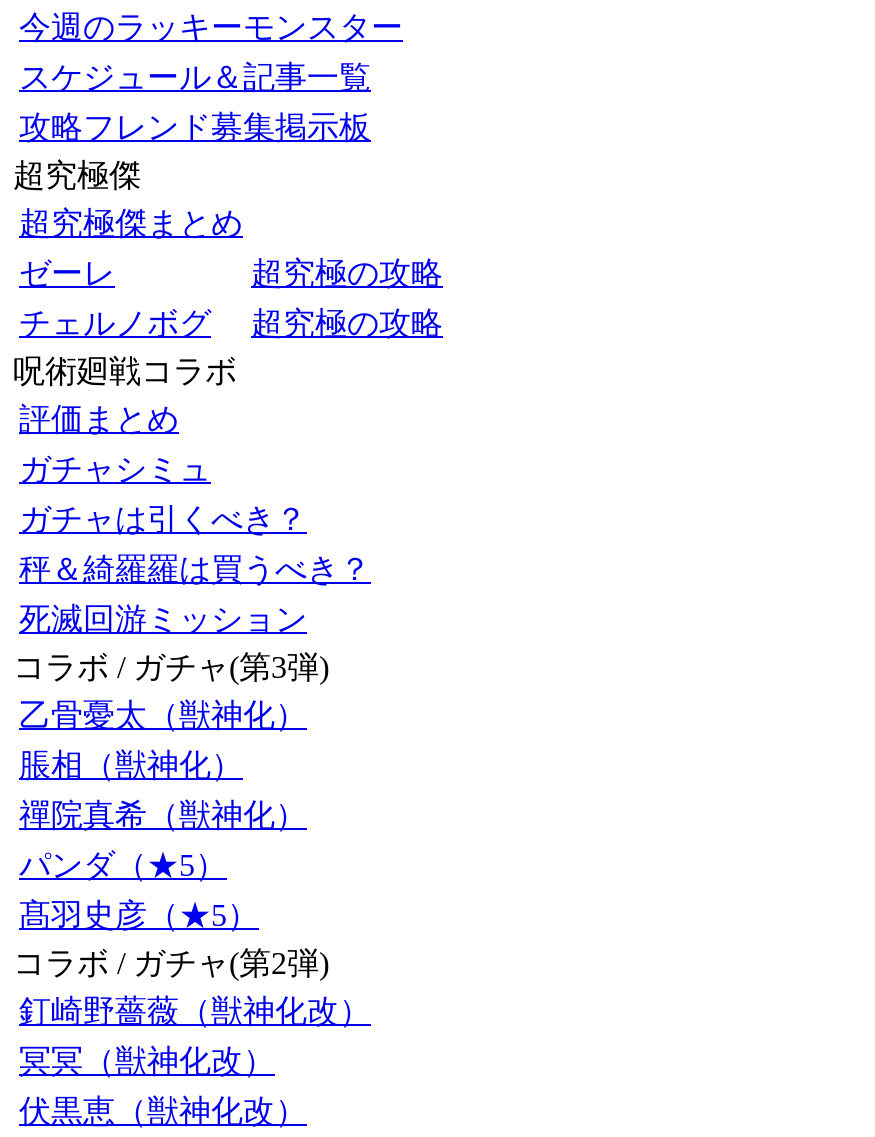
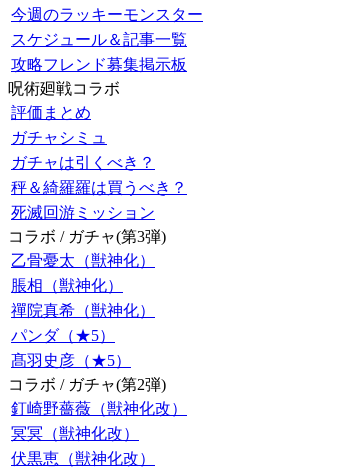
- 超究極傑
- 超究極傑まとめ
- ゼーレ
- 超究極の攻略
- チェルノボグ
- 超究極の攻略
